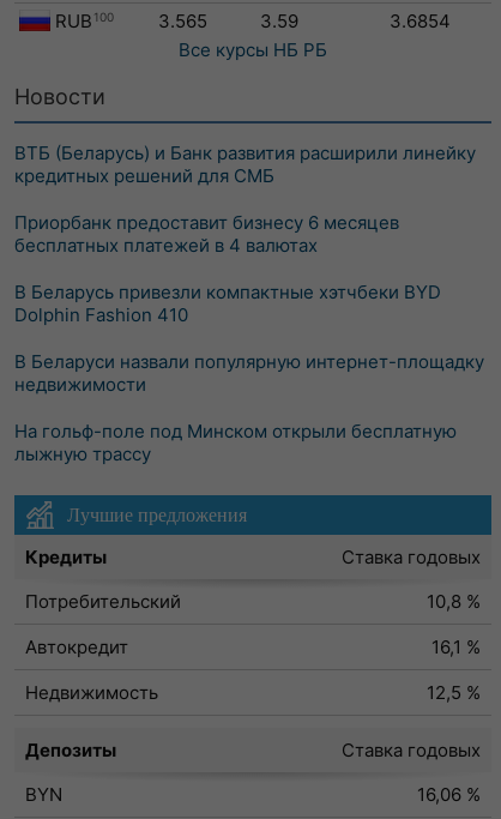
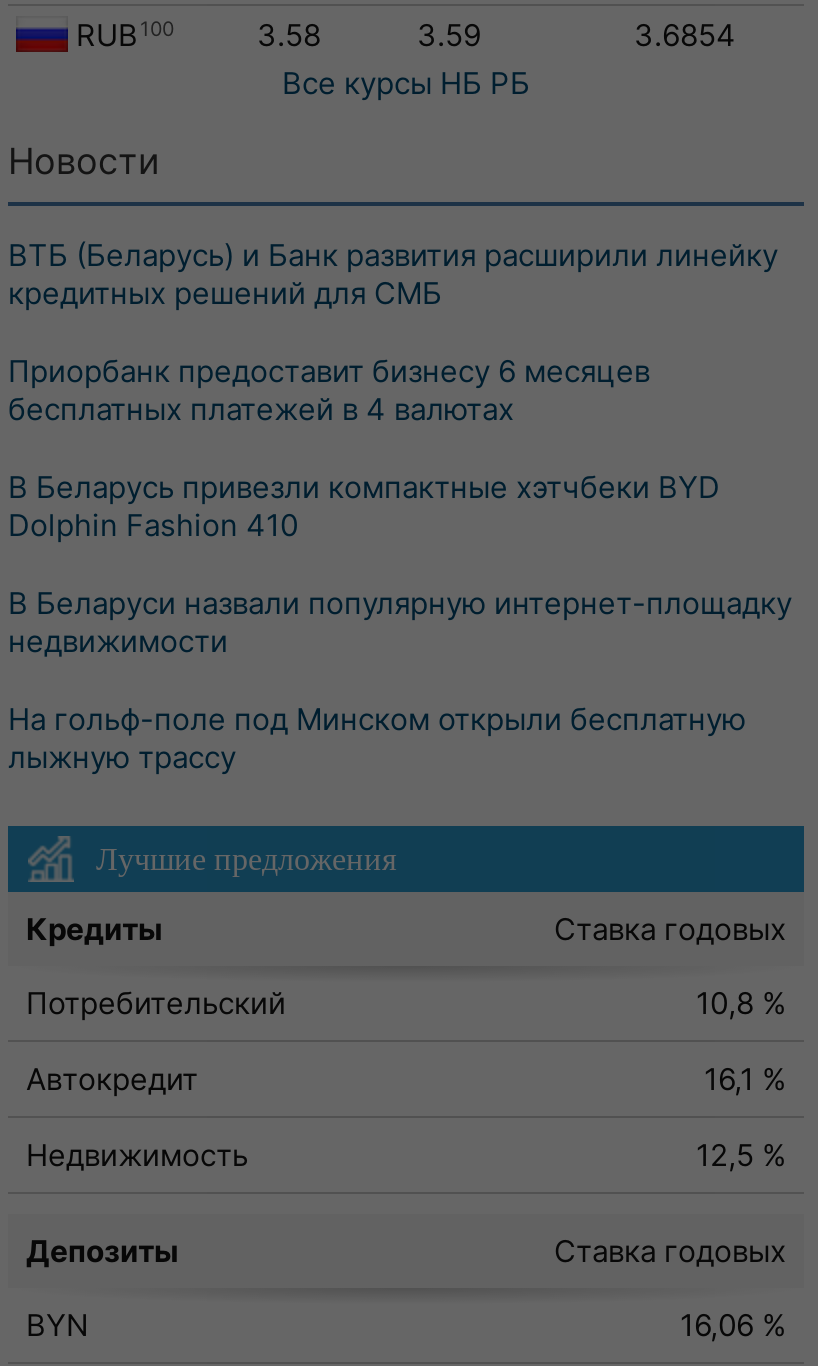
- 3.565
+ 3.58
